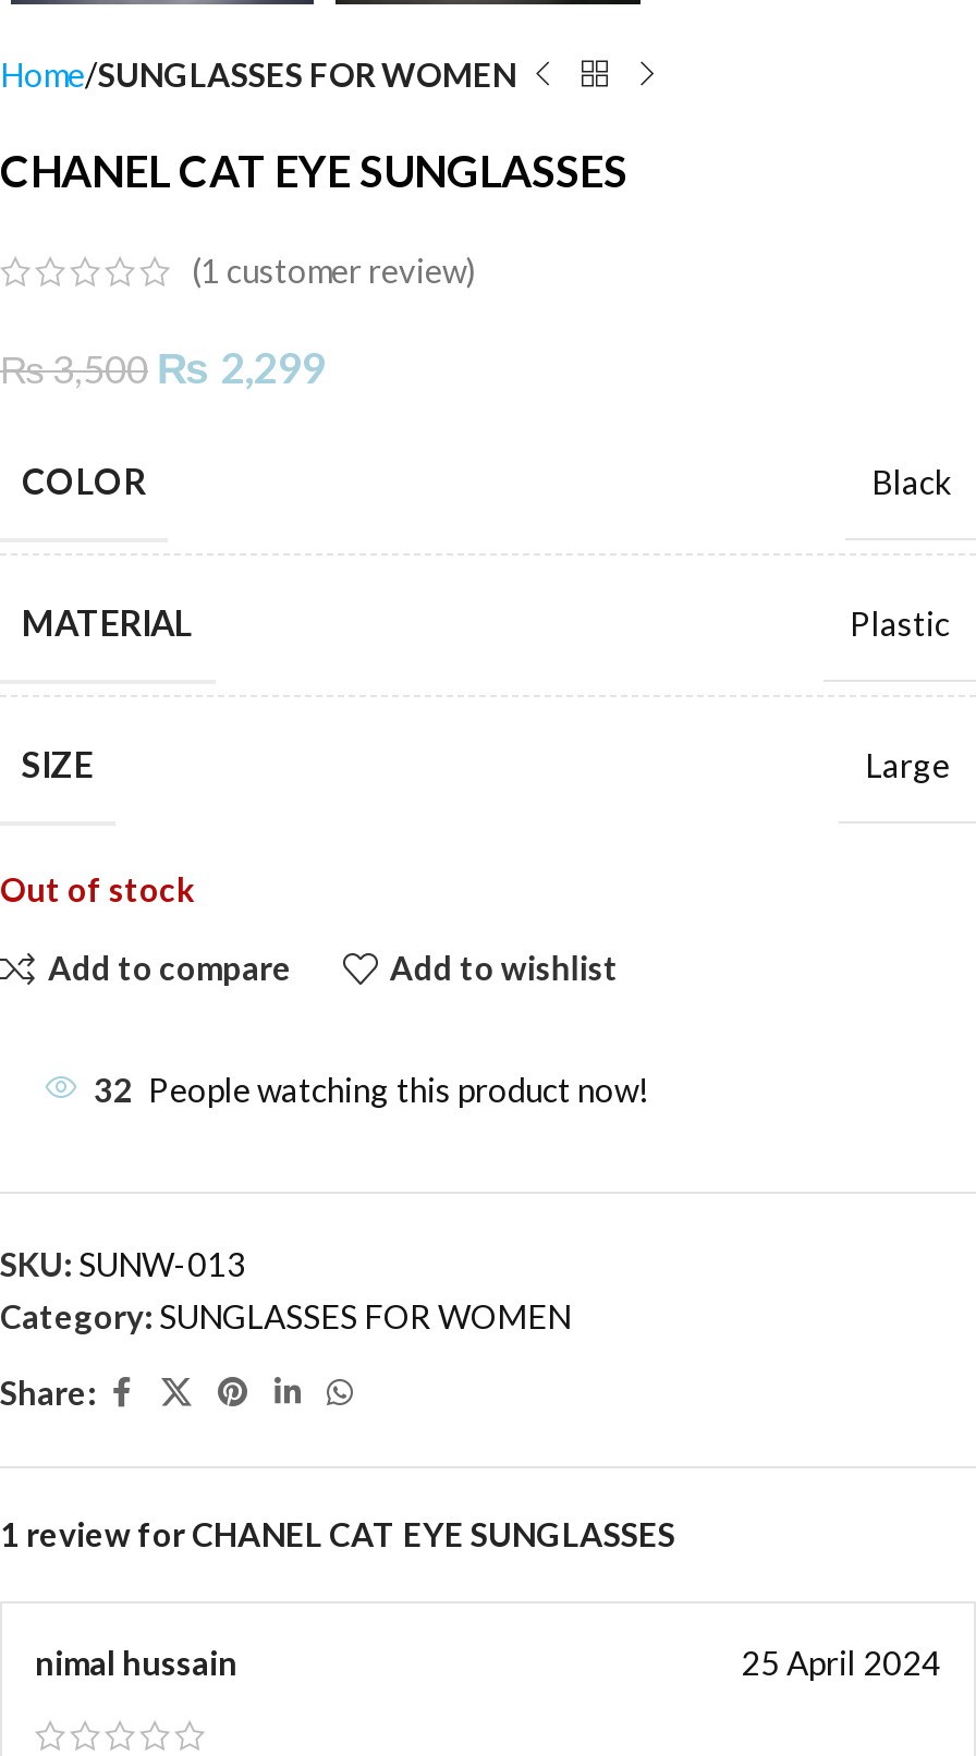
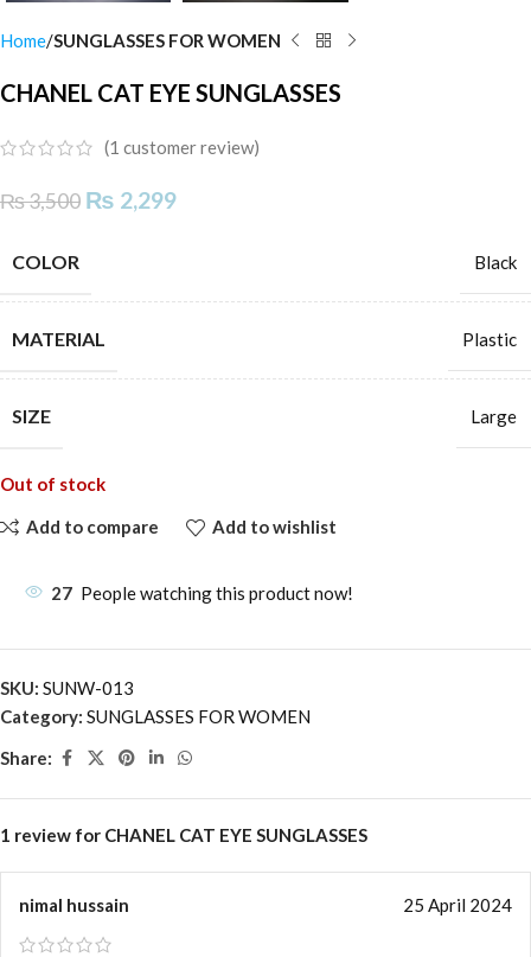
- 32 People watching this product now!
+ 27 People watching this product now!
